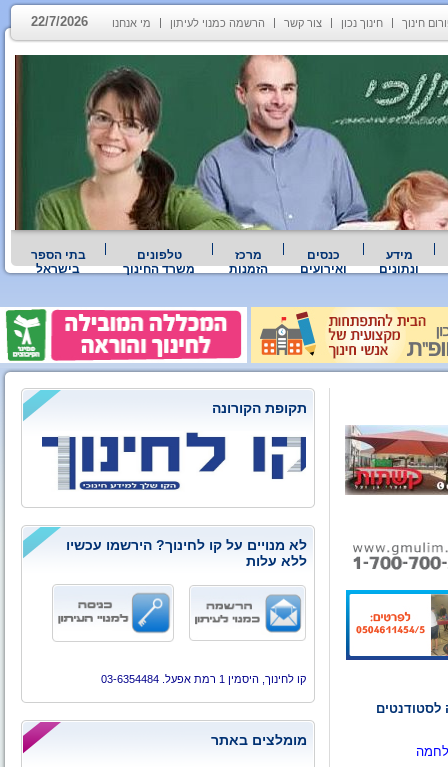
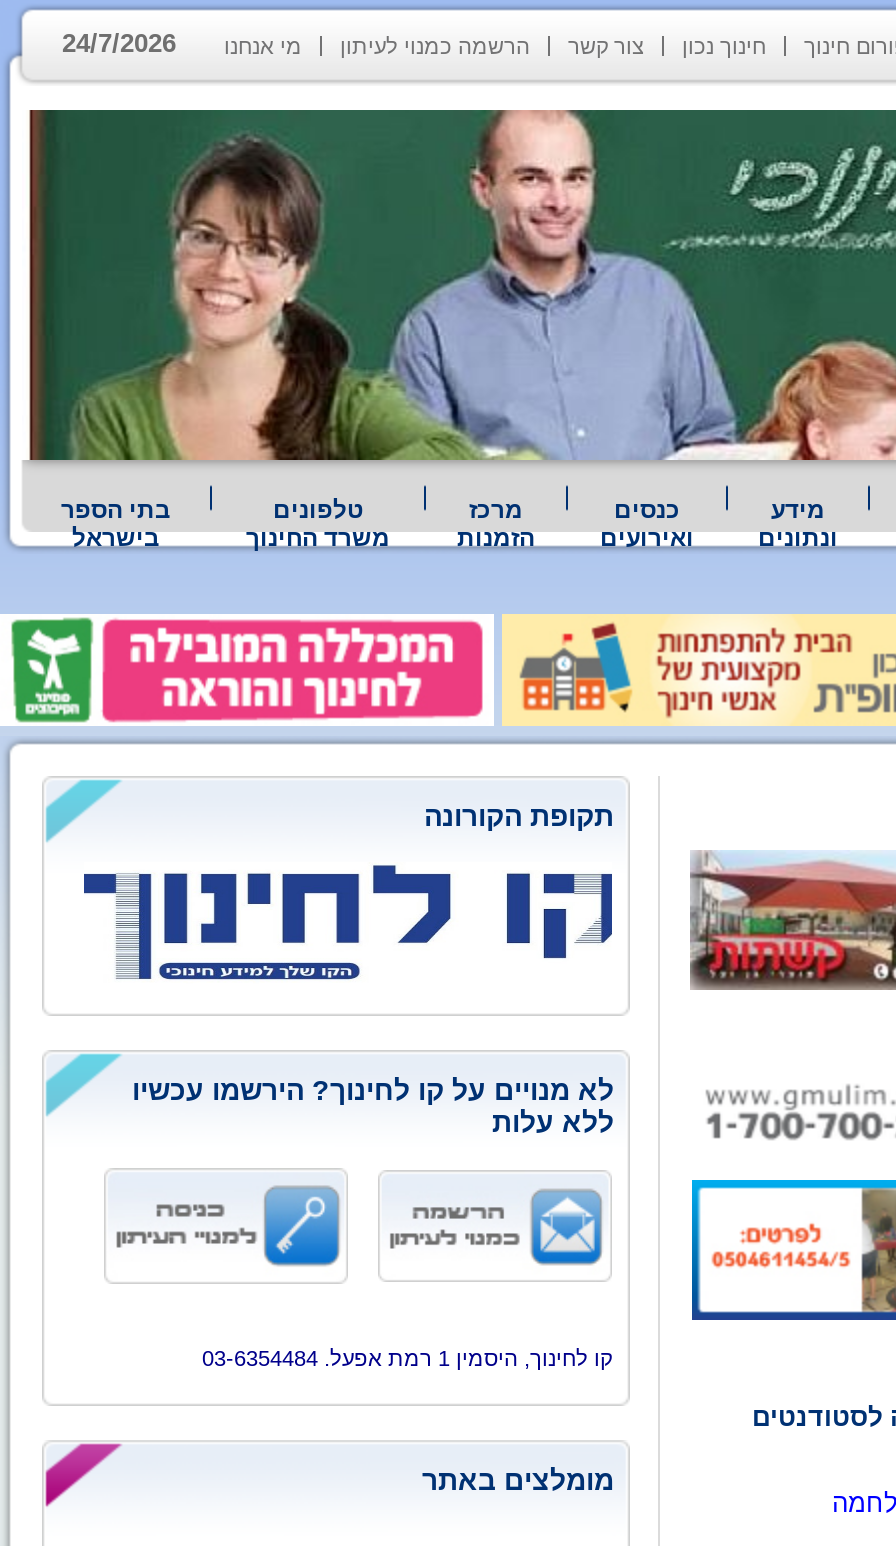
- 22/7/2026
+ 24/7/2026
